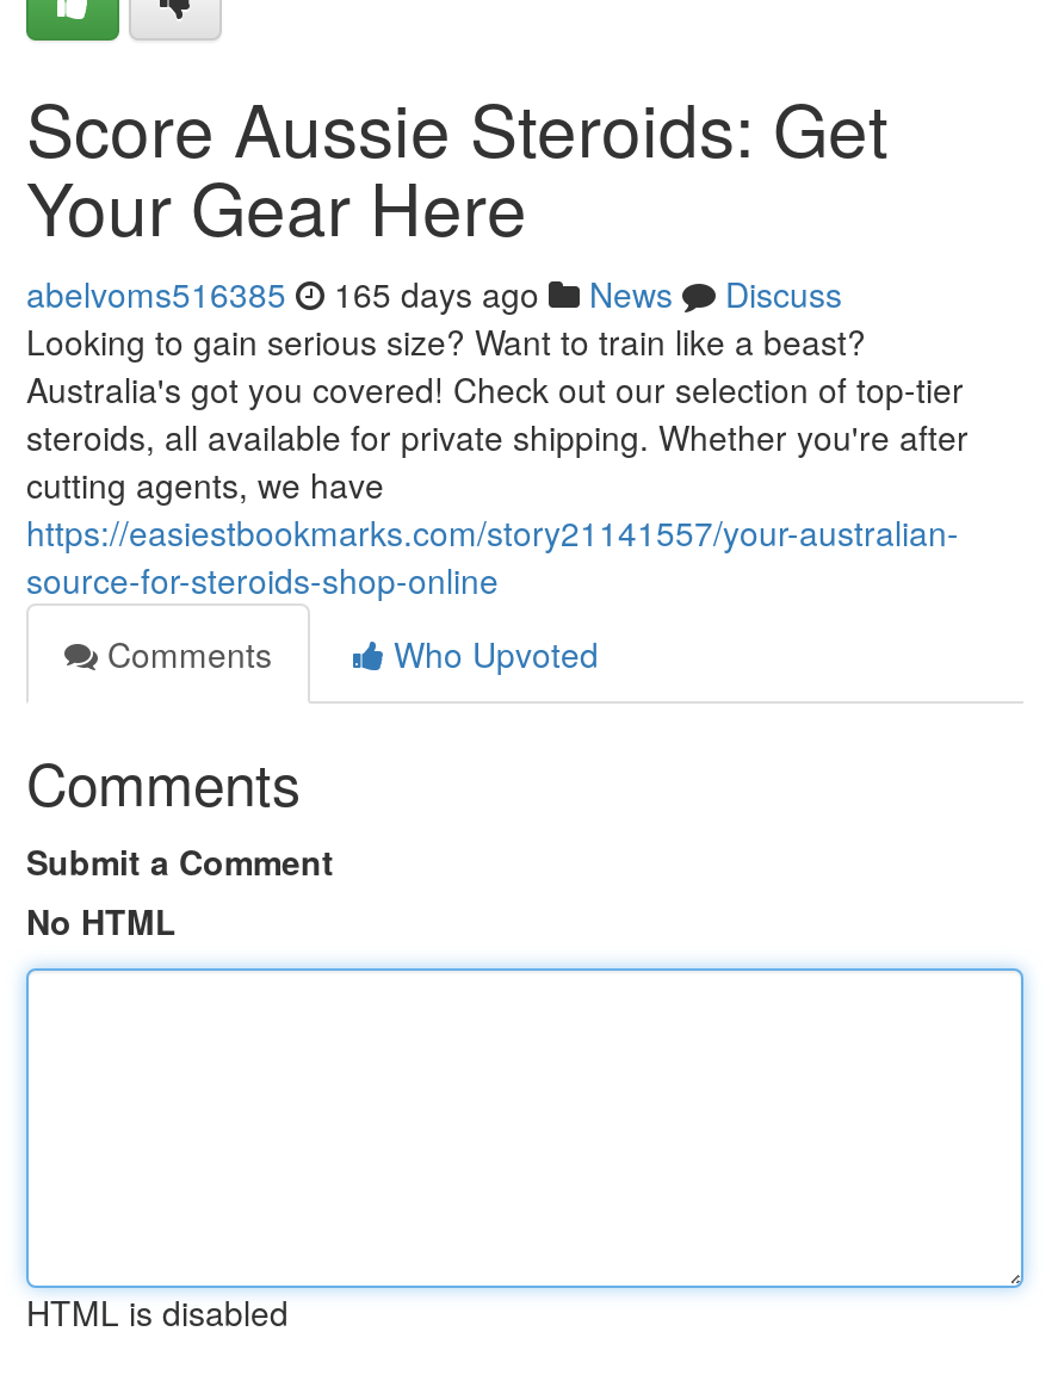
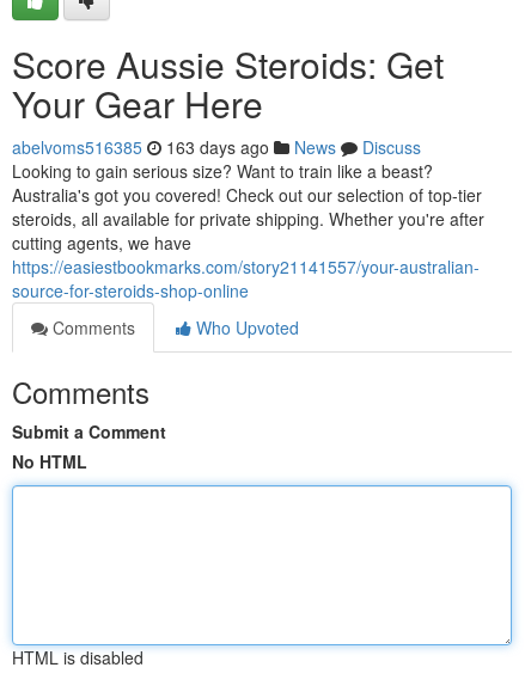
- abelvoms516385 165 days ago News Discuss
+ abelvoms516385 163 days ago News Discuss
